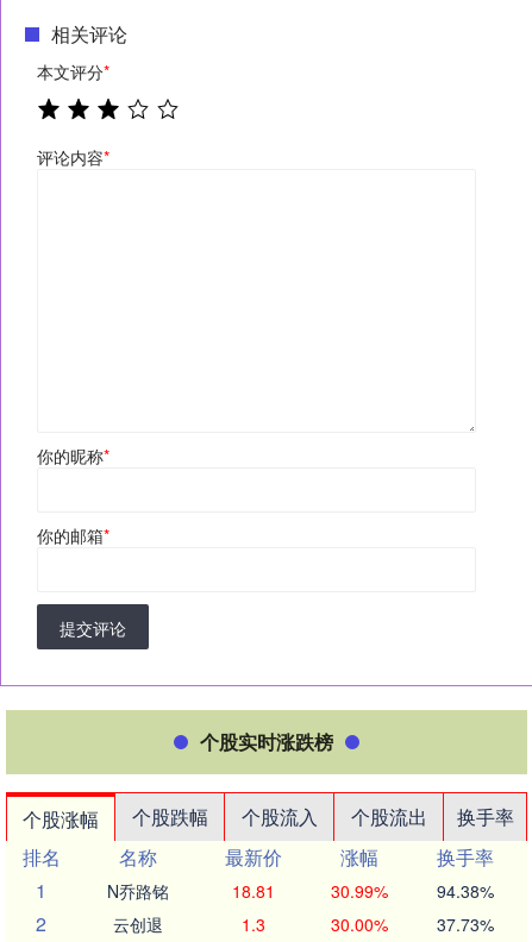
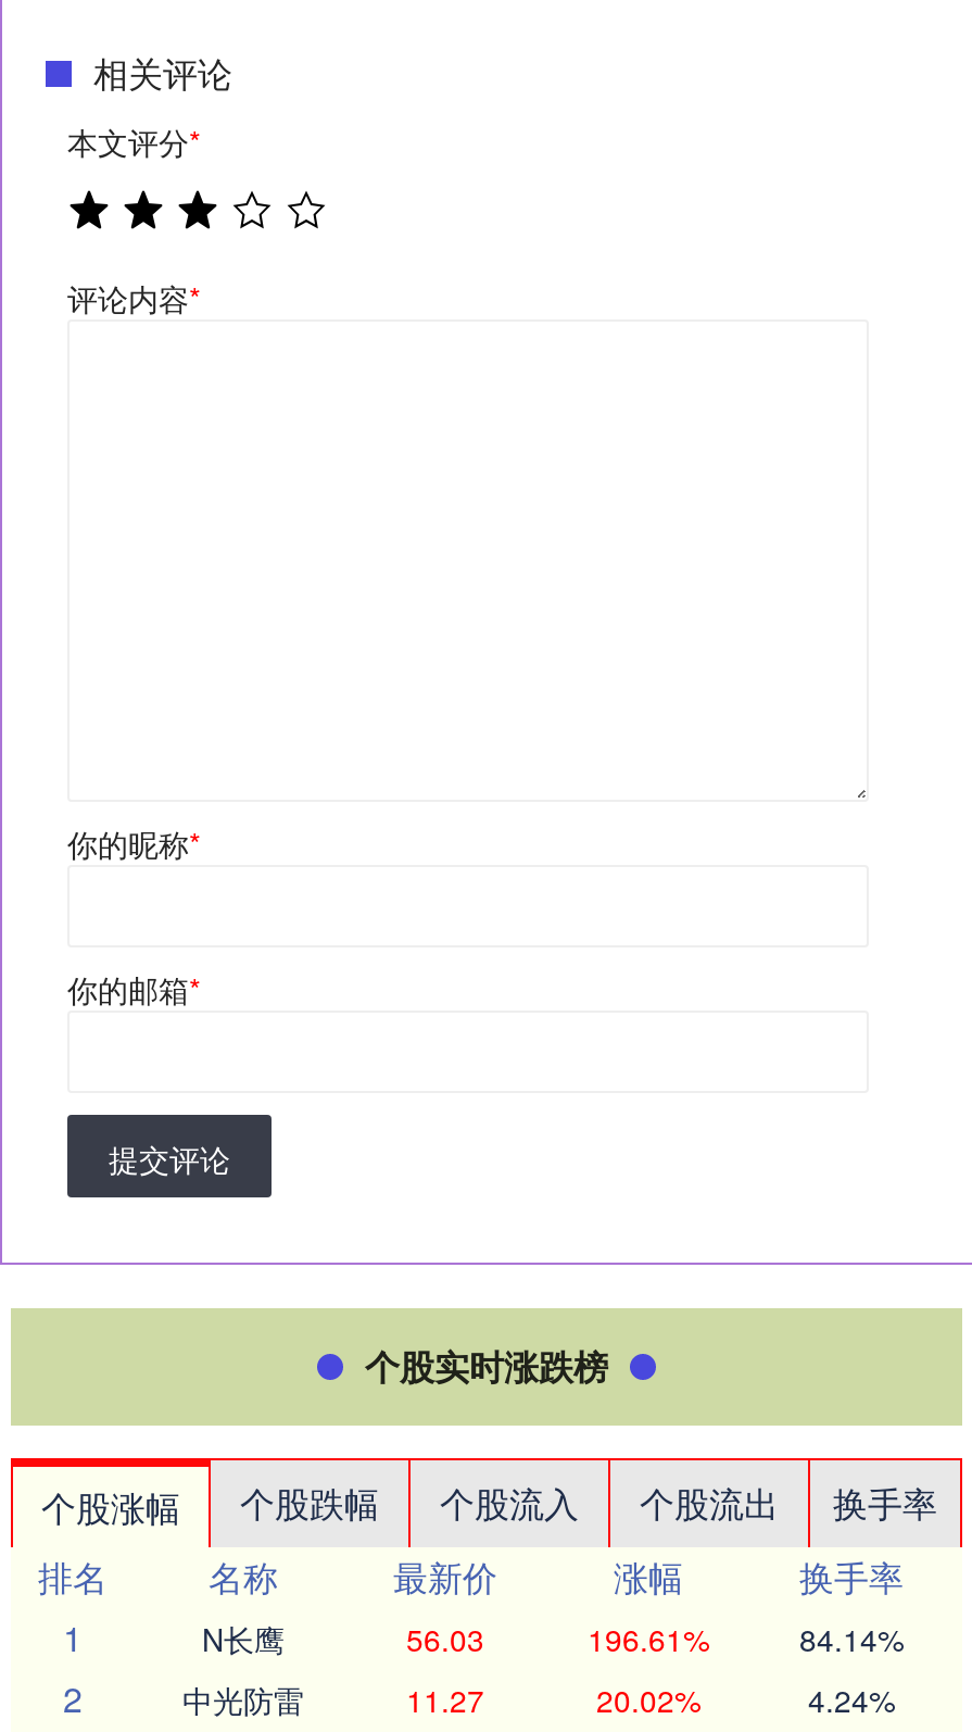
- N乔路铭
- 18.81
- 30.99%
- 94.38%
+ N长鹰
+ 56.03
+ 196.61%
+ 84.14%

- 云创退
- 1.3
- 30.00%
- 37.73%
+ 中光防雷
+ 11.27
+ 20.02%
+ 4.24%
